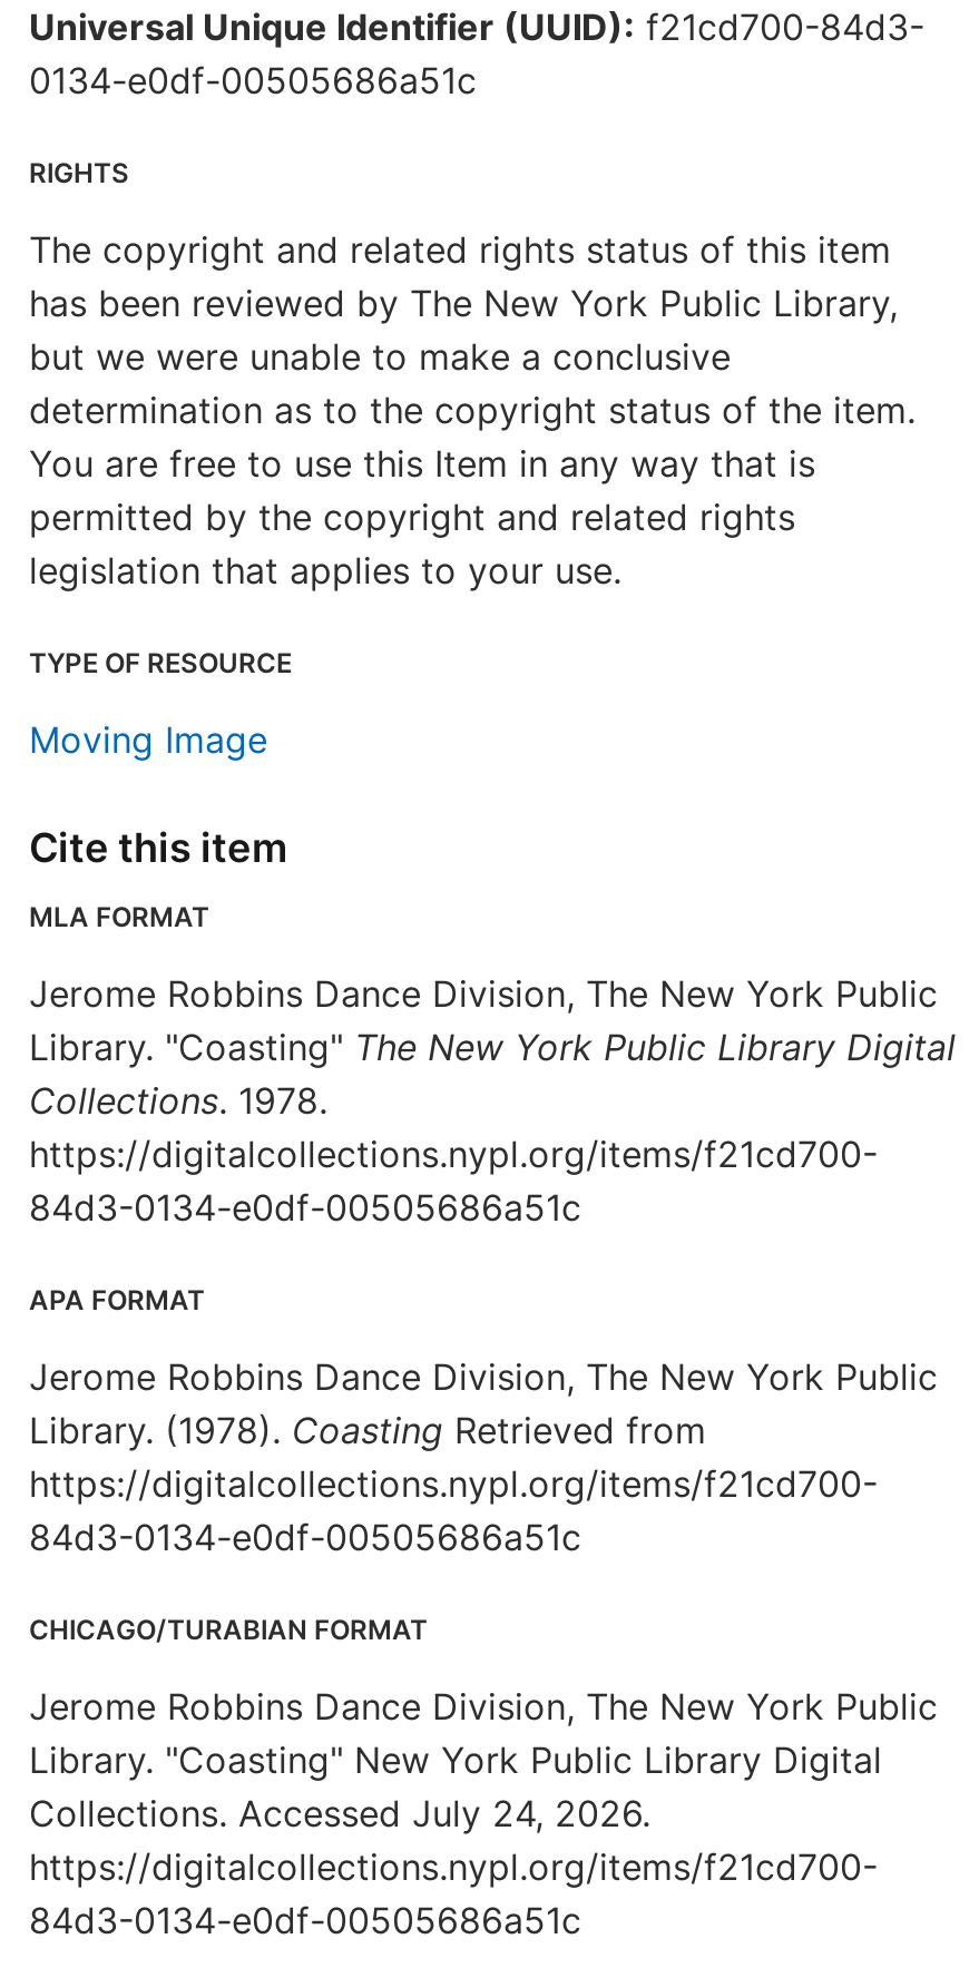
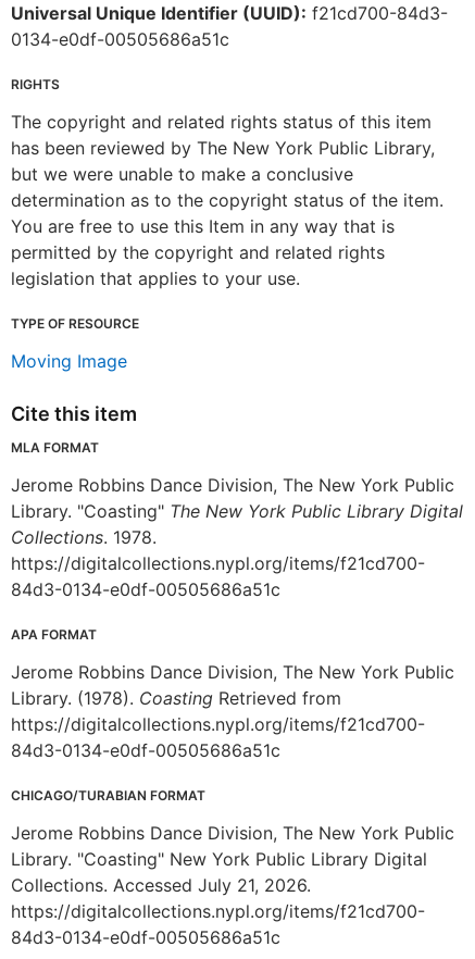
- Collections. Accessed July 24, 2026.
+ Collections. Accessed July 21, 2026.
